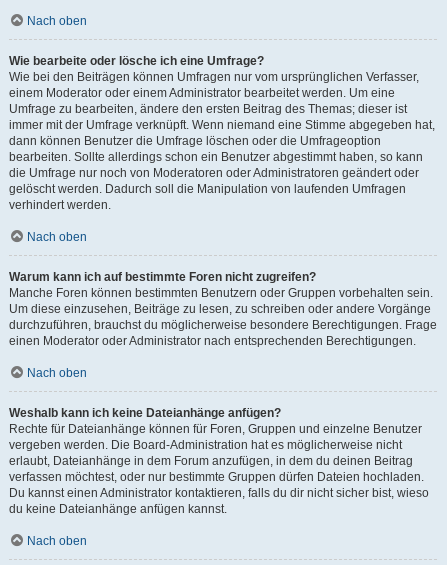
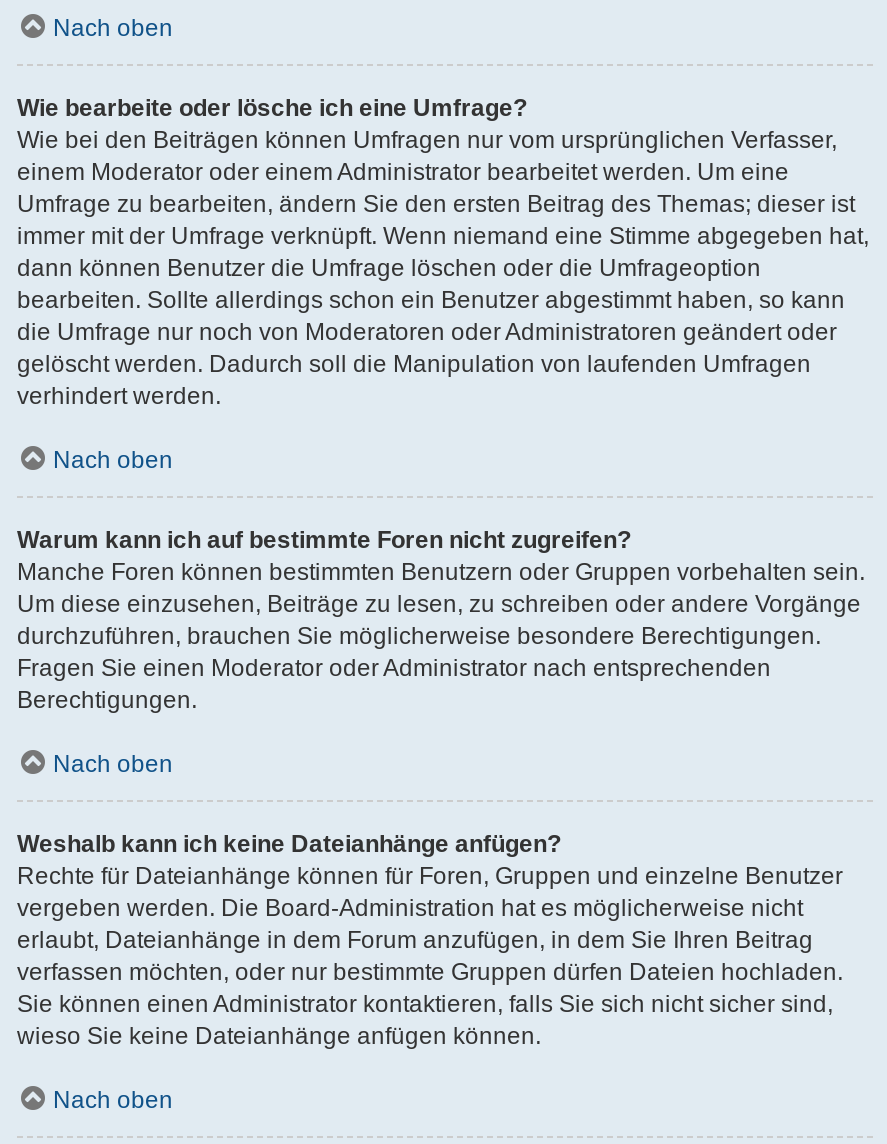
- Umfrage zu bearbeiten, ändere den ersten Beitrag des Themas; dieser ist
+ Umfrage zu bearbeiten, ändern Sie den ersten Beitrag des Themas; dieser ist

- durchzuführen, brauchst du möglicherweise besondere Berechtigungen. Frage
- einen Moderator oder Administrator nach entsprechenden Berechtigungen.
+ durchzuführen, brauchen Sie möglicherweise besondere Berechtigungen.
+ Fragen Sie einen Moderator oder Administrator nach entsprechenden
+ Berechtigungen.

- erlaubt, Dateianhänge in dem Forum anzufügen, in dem du deinen Beitrag
- verfassen möchtest, oder nur bestimmte Gruppen dürfen Dateien hochladen.
- Du kannst einen Administrator kontaktieren, falls du dir nicht sicher bist, wieso
- du keine Dateianhänge anfügen kannst.
+ erlaubt, Dateianhänge in dem Forum anzufügen, in dem Sie Ihren Beitrag
+ verfassen möchten, oder nur bestimmte Gruppen dürfen Dateien hochladen.
+ Sie können einen Administrator kontaktieren, falls Sie sich nicht sicher sind,
+ wieso Sie keine Dateianhänge anfügen können.
